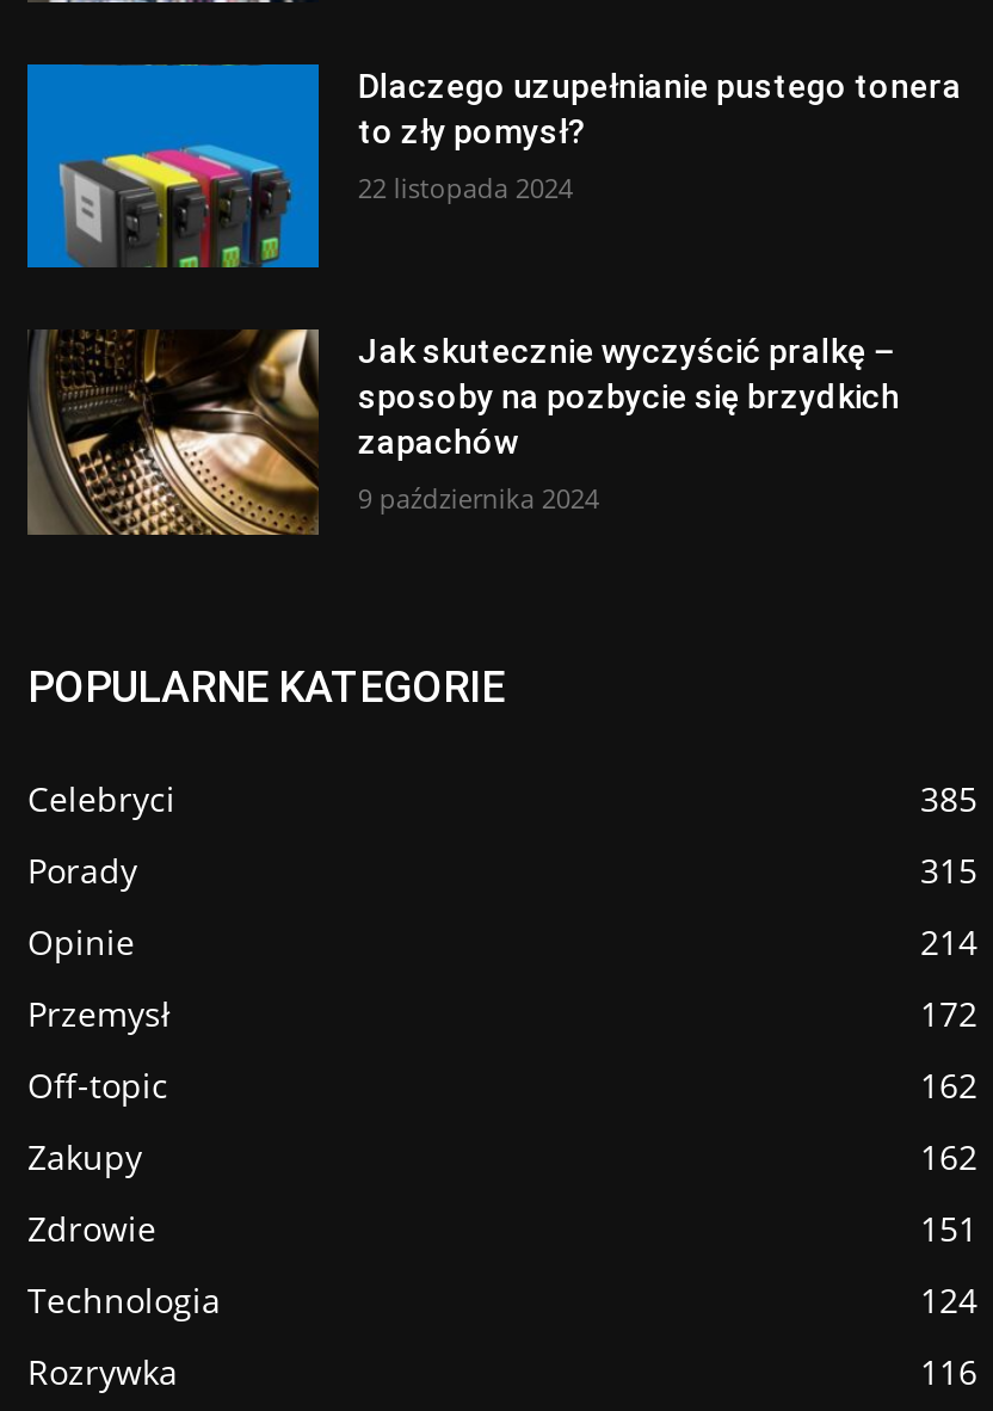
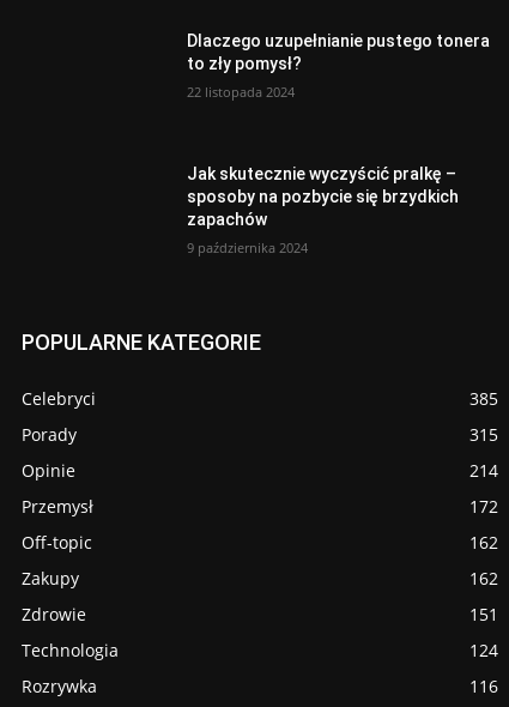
- [image]

- [image]
